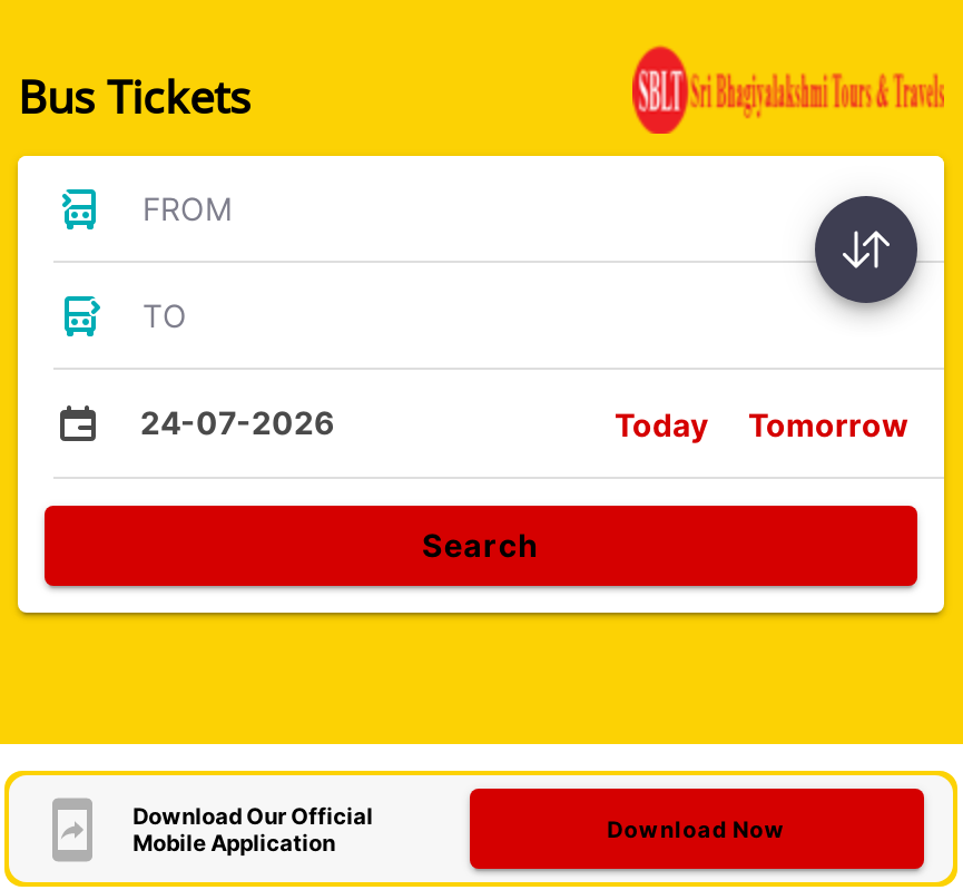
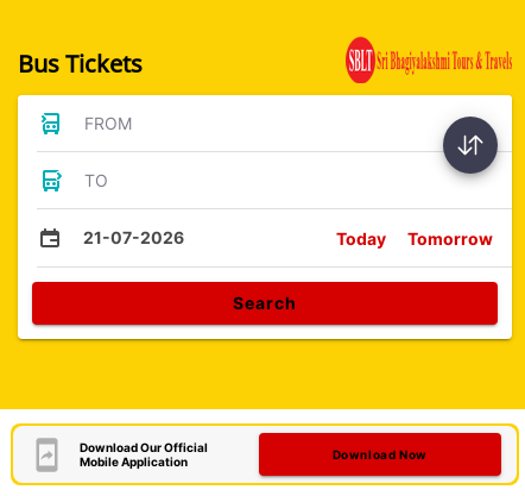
- 24-07-2026
+ 21-07-2026
